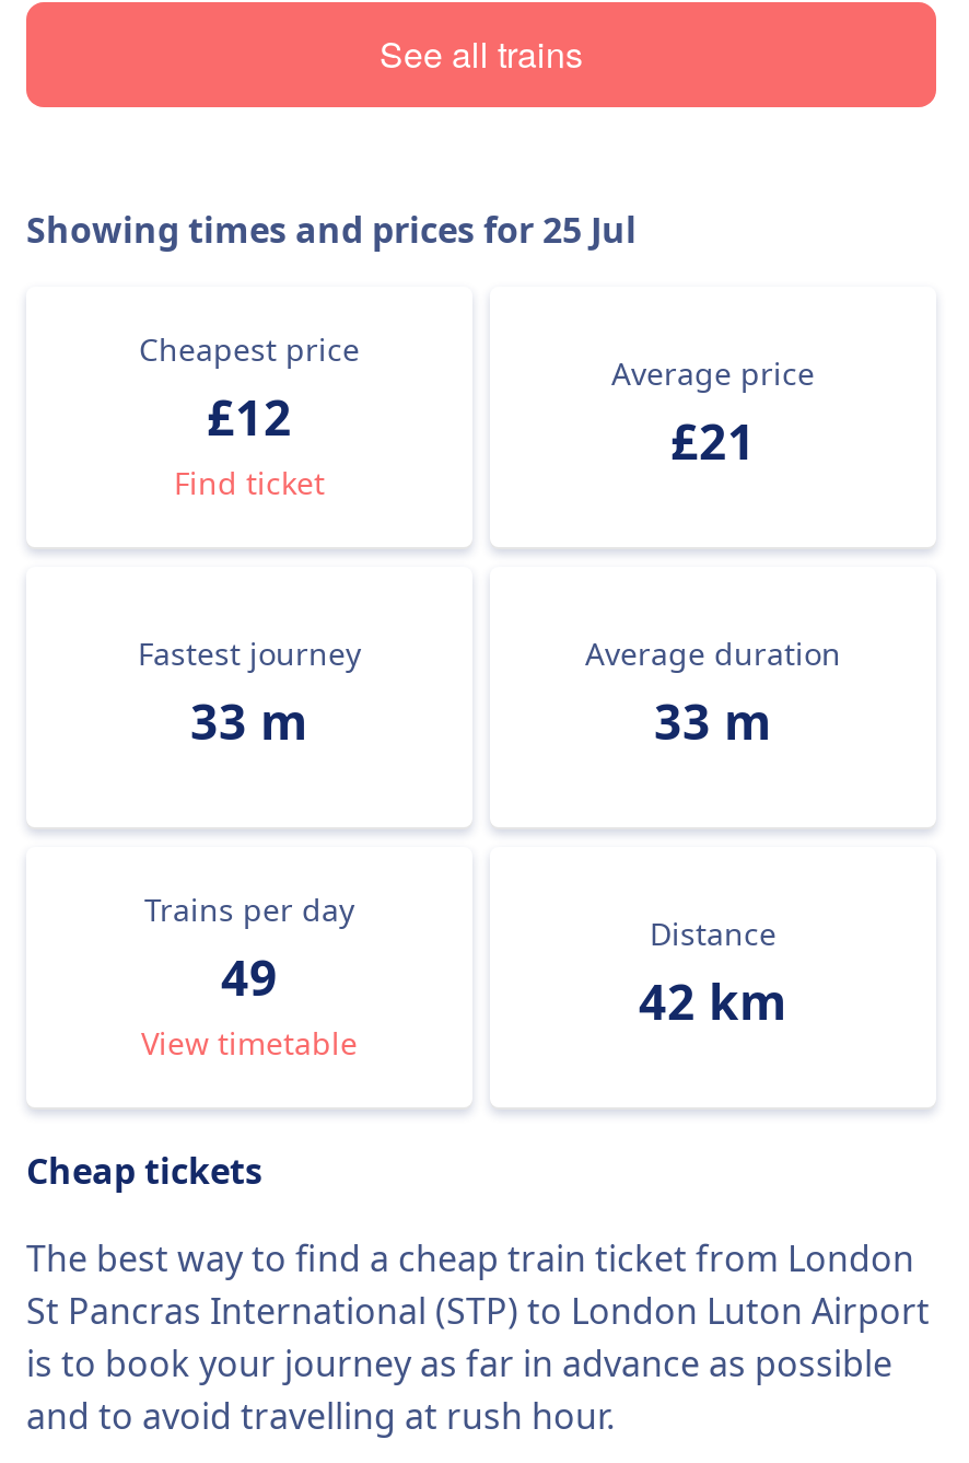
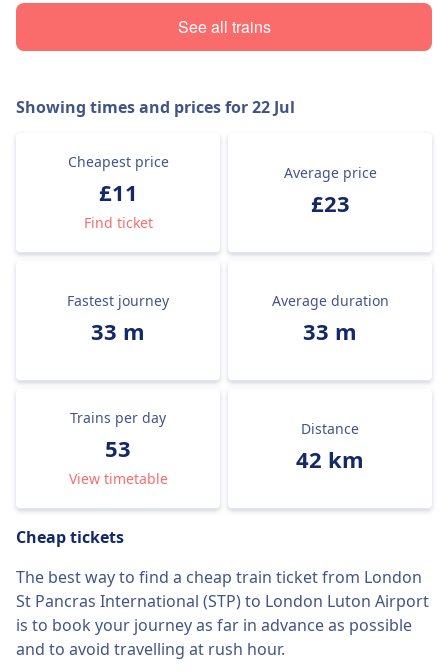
- Showing times and prices for 25 Jul
+ Showing times and prices for 22 Jul

- £12
+ £11

- £21
+ £23

- 49
+ 53
